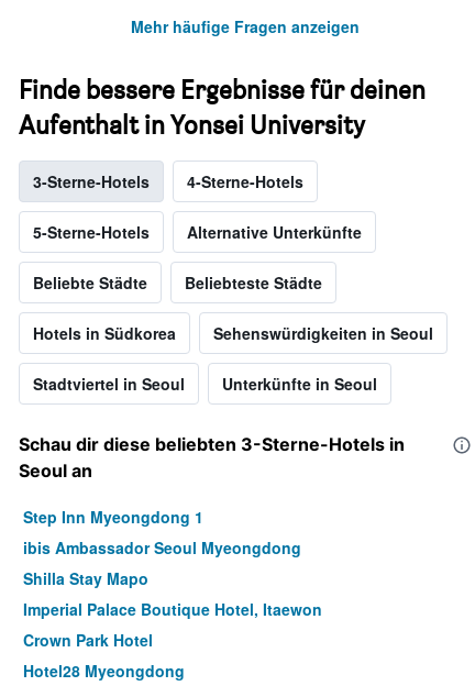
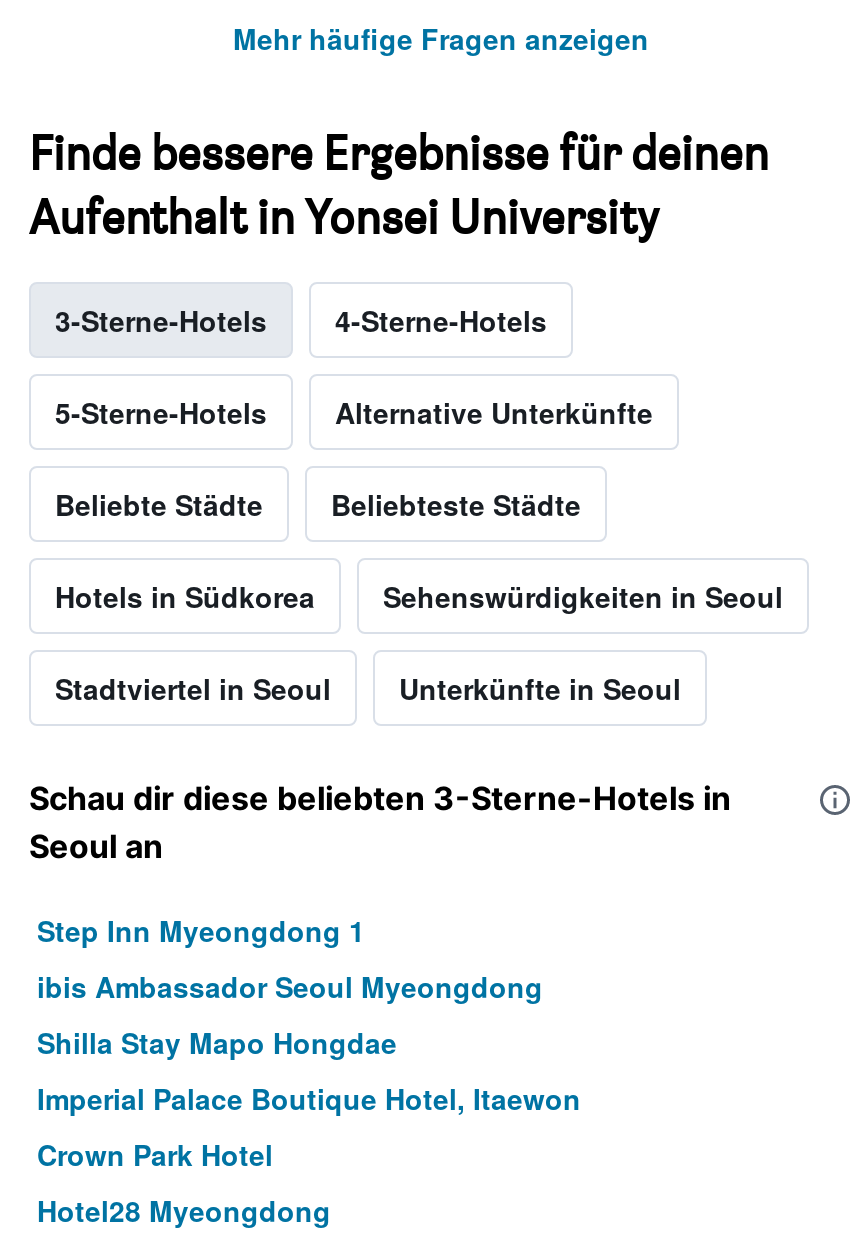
- Shilla Stay Mapo
+ Shilla Stay Mapo Hongdae
